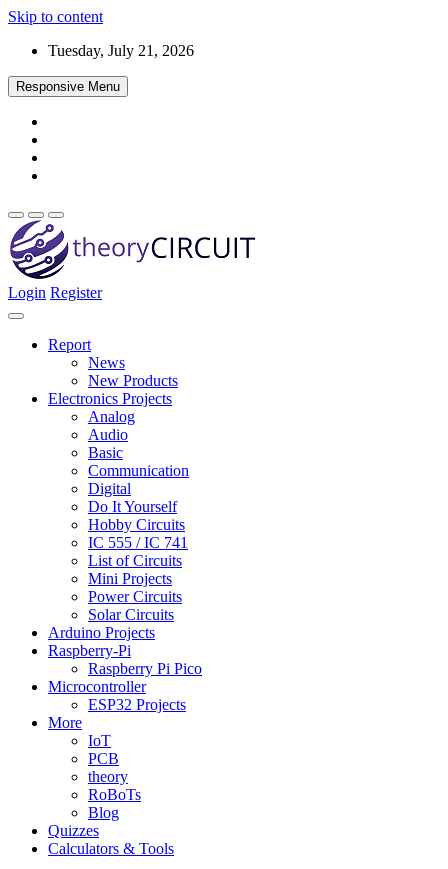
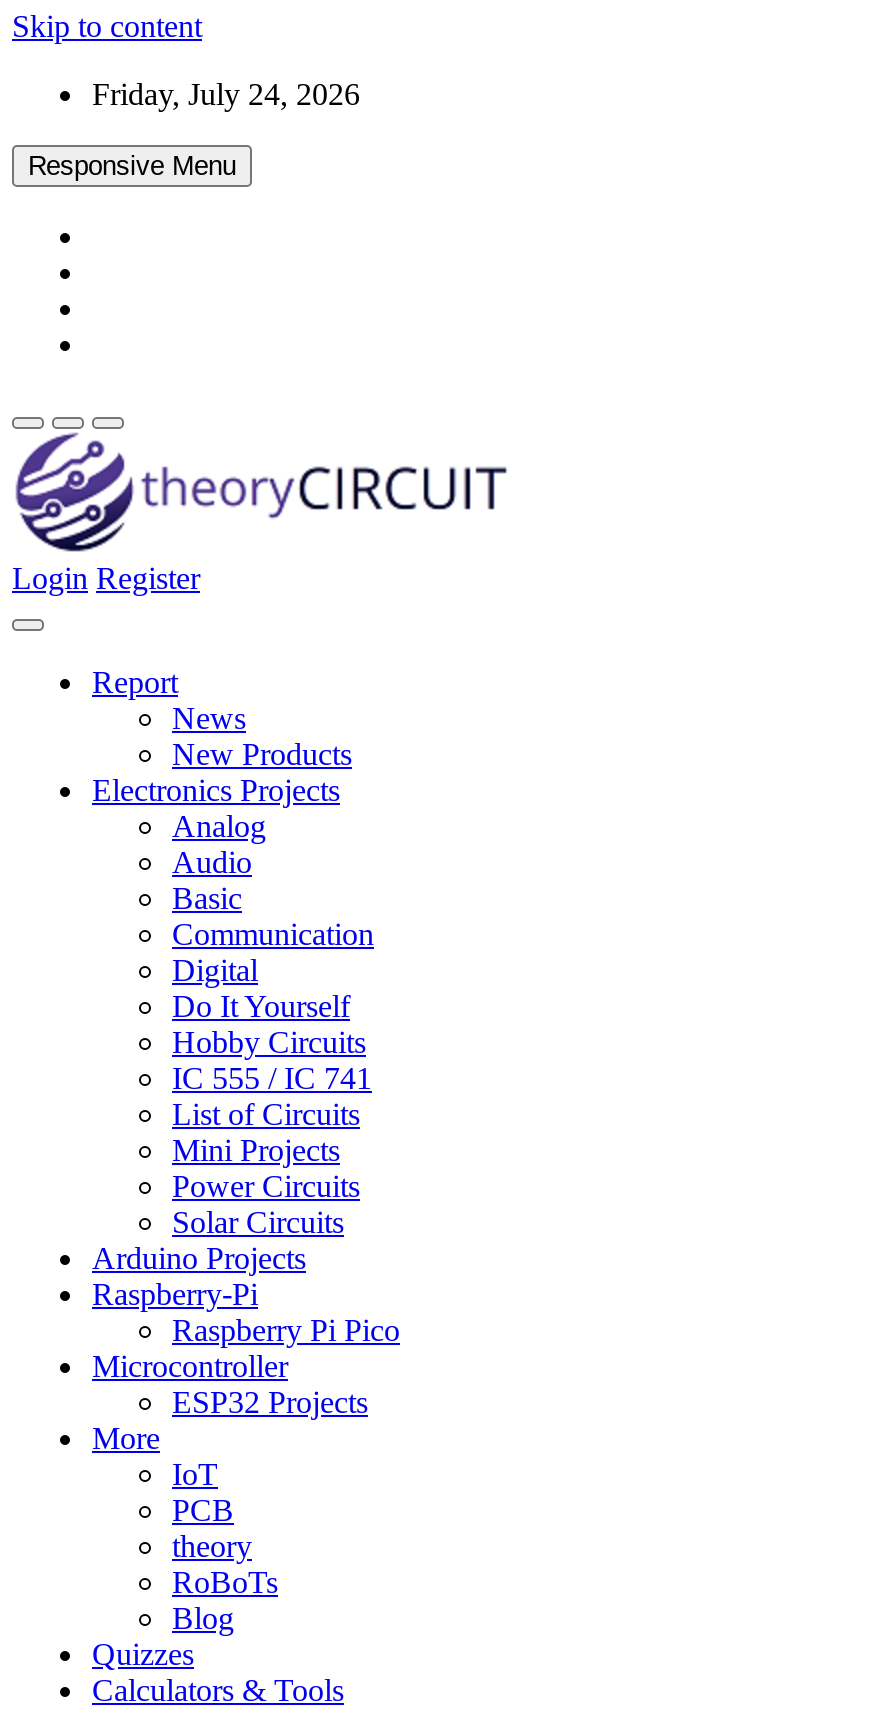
- Tuesday, July 21, 2026
+ Friday, July 24, 2026
